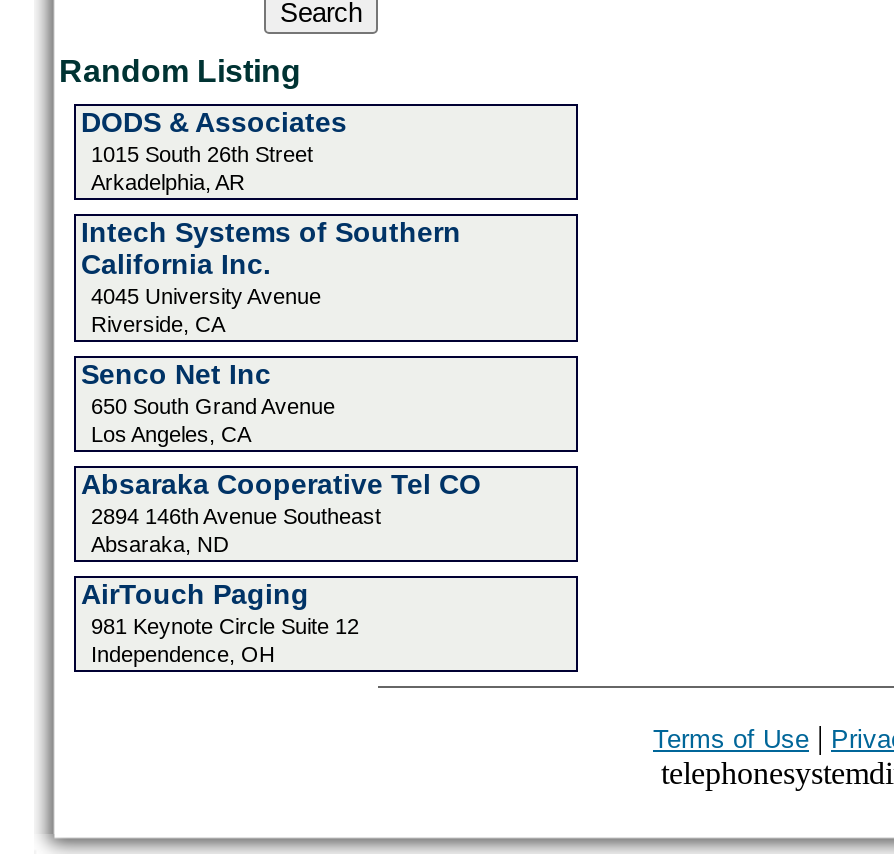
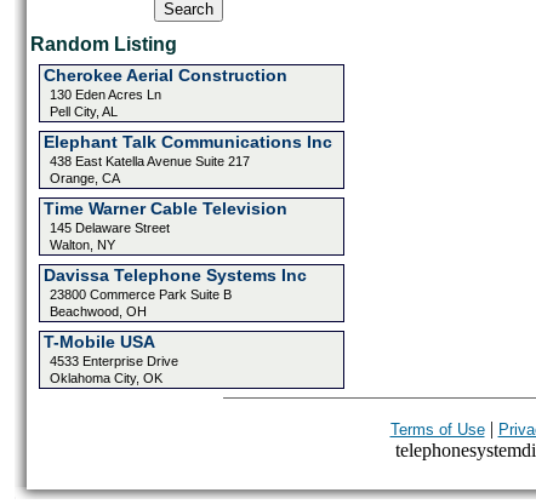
- DODS & Associates
- 1015 South 26th Street
- Arkadelphia, AR
+ Cherokee Aerial Construction
+ 130 Eden Acres Ln
+ Pell City, AL

- Intech Systems of Southern
- California Inc.
- 4045 University Avenue
- Riverside, CA
+ Elephant Talk Communications Inc
+ 438 East Katella Avenue Suite 217
+ Orange, CA

- Senco Net Inc
- 650 South Grand Avenue
- Los Angeles, CA
+ Time Warner Cable Television
+ 145 Delaware Street
+ Walton, NY

- Absaraka Cooperative Tel CO
- 2894 146th Avenue Southeast
- Absaraka, ND
+ Davissa Telephone Systems Inc
+ 23800 Commerce Park Suite B
+ Beachwood, OH

- AirTouch Paging
- 981 Keynote Circle Suite 12
- Independence, OH
+ T-Mobile USA
+ 4533 Enterprise Drive
+ Oklahoma City, OK
